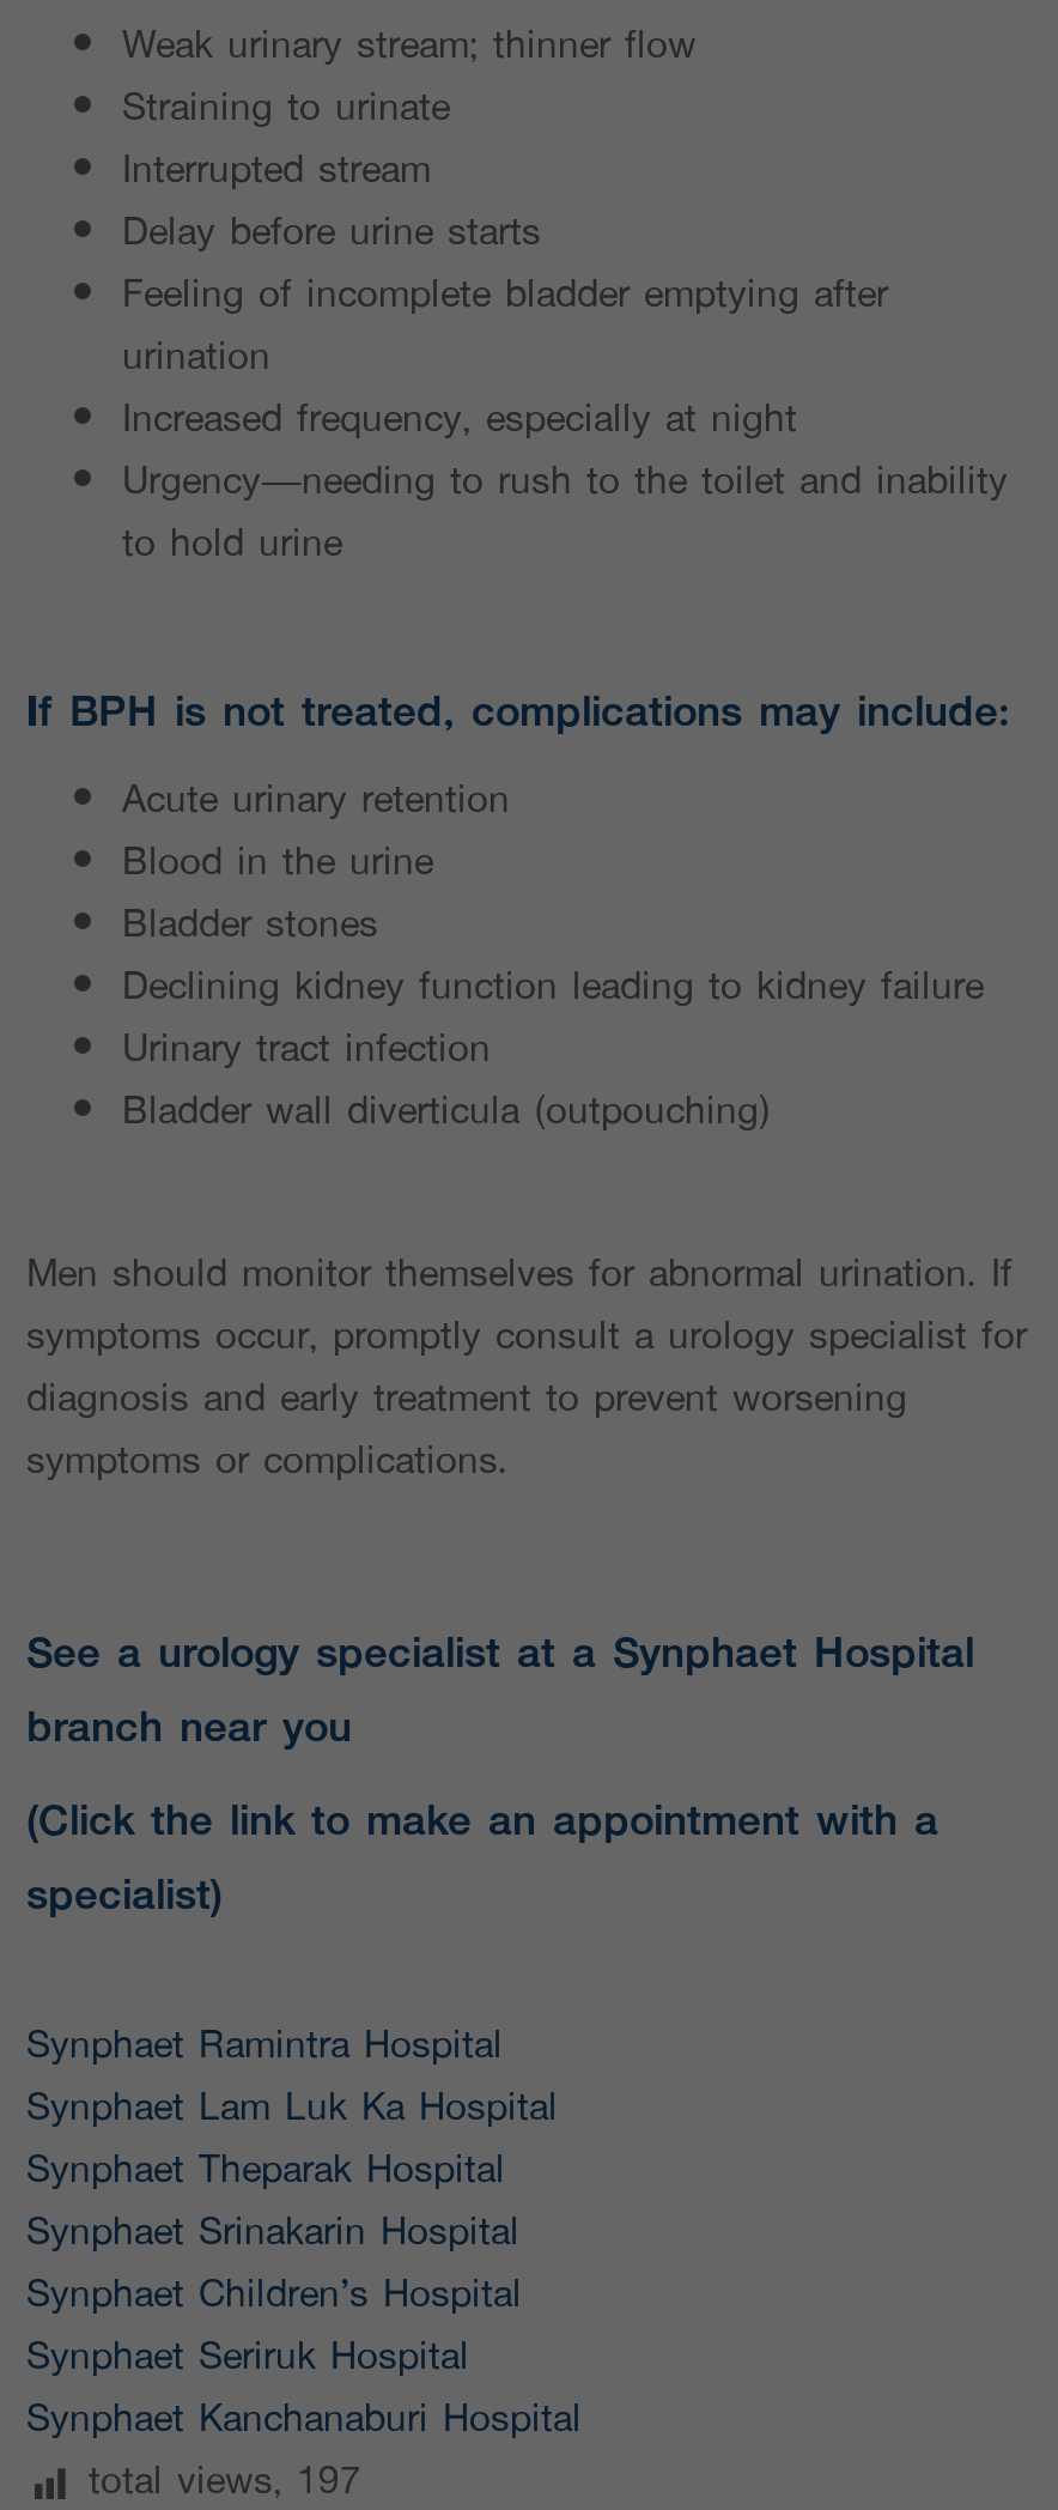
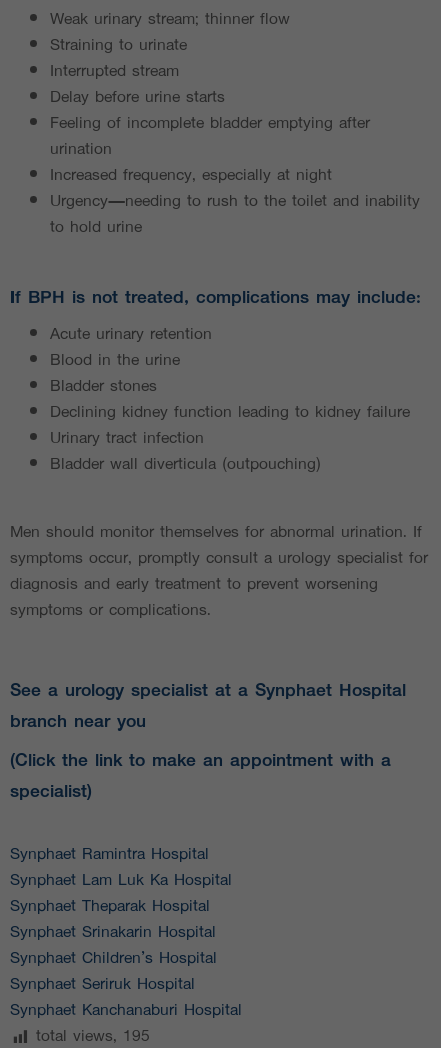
- total views, 197
+ total views, 195
